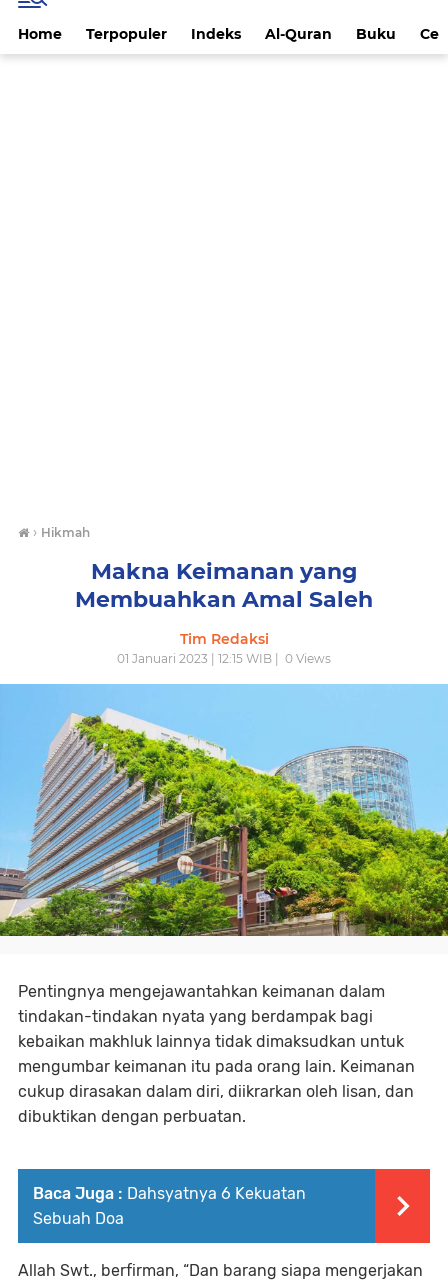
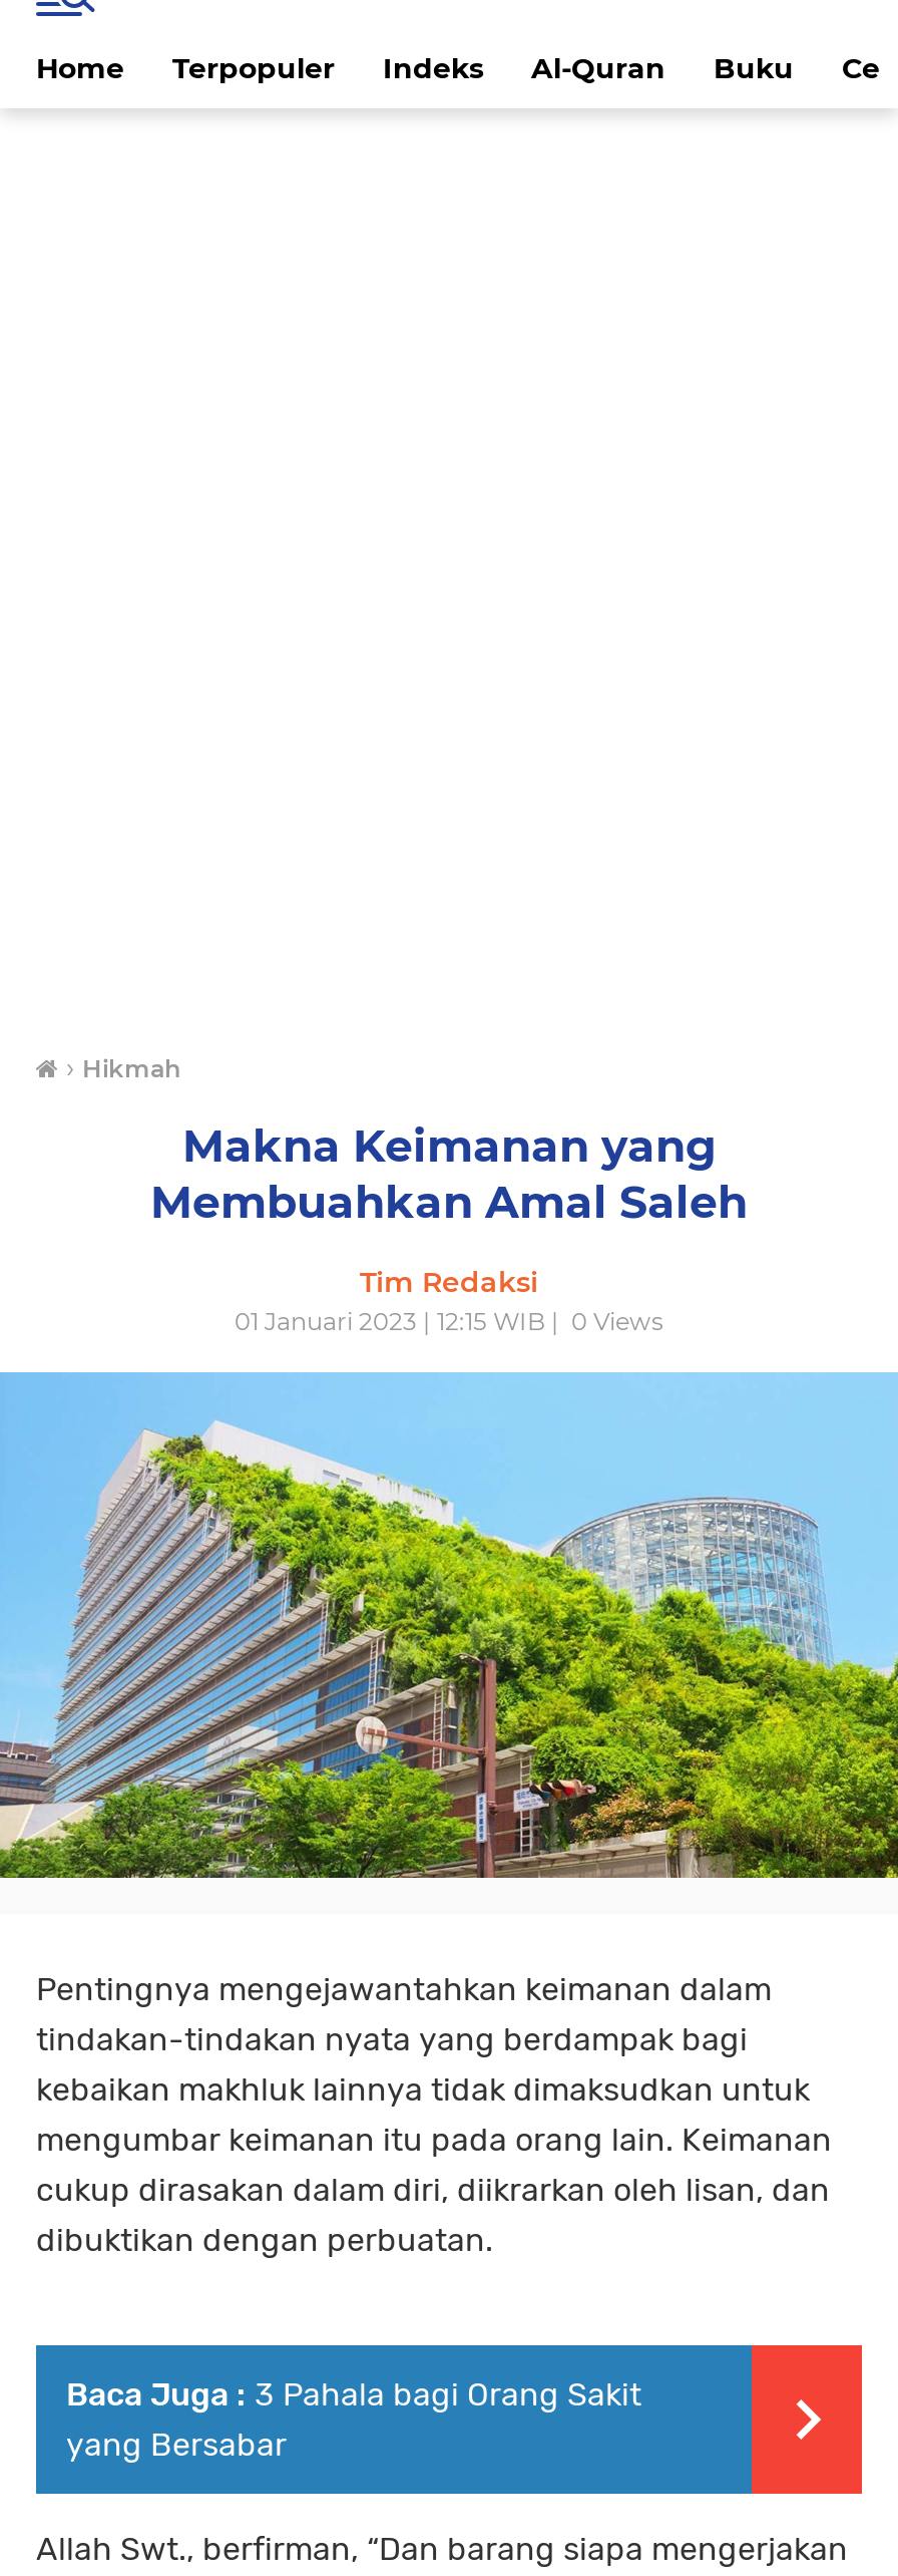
- Baca Juga : Dahsyatnya 6 Kekuatan
- Sebuah Doa
+ Baca Juga : 3 Pahala bagi Orang Sakit
+ yang Bersabar
